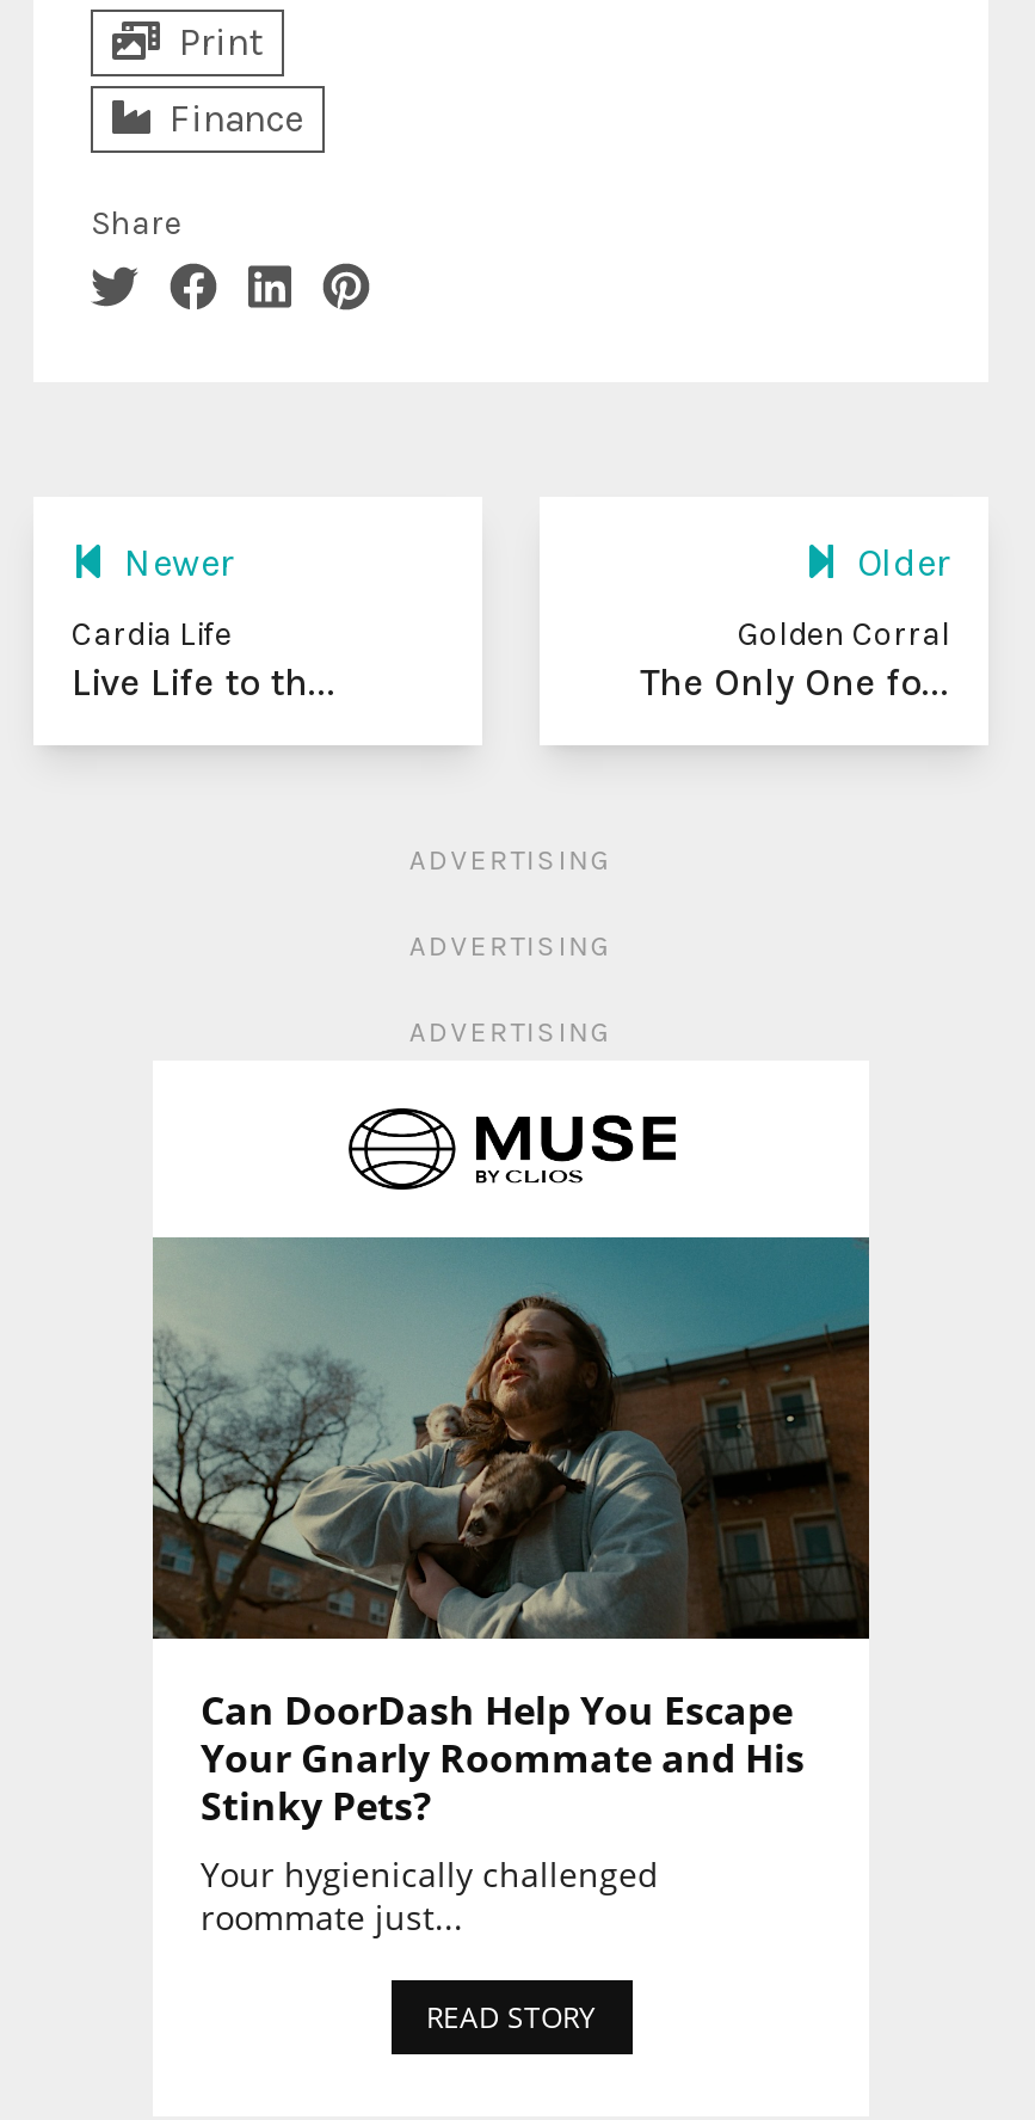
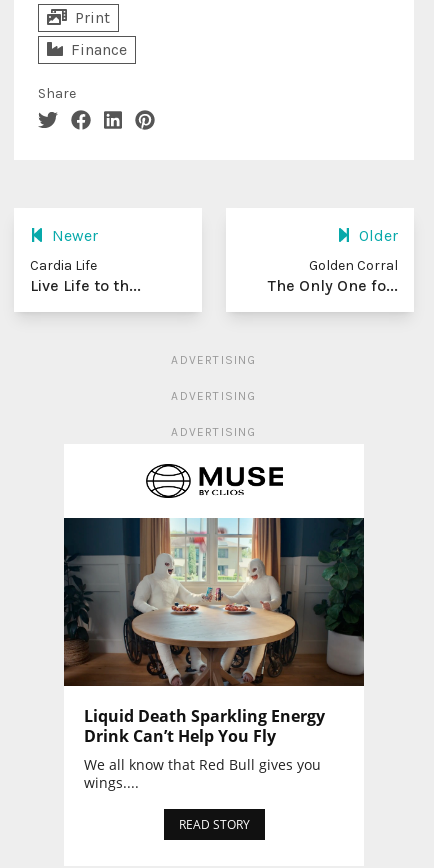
- [image]
- Can DoorDash Help You Escape
- Your Gnarly Roommate and His
- Stinky Pets?
- Your hygienically challenged
- roommate just...
+ [image]
+ Liquid Death Sparkling Energy
+ Drink Can’t Help You Fly
+ We all know that Red Bull gives you
+ wings....
